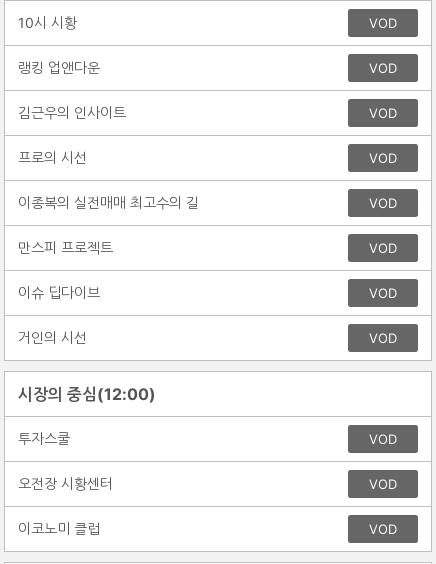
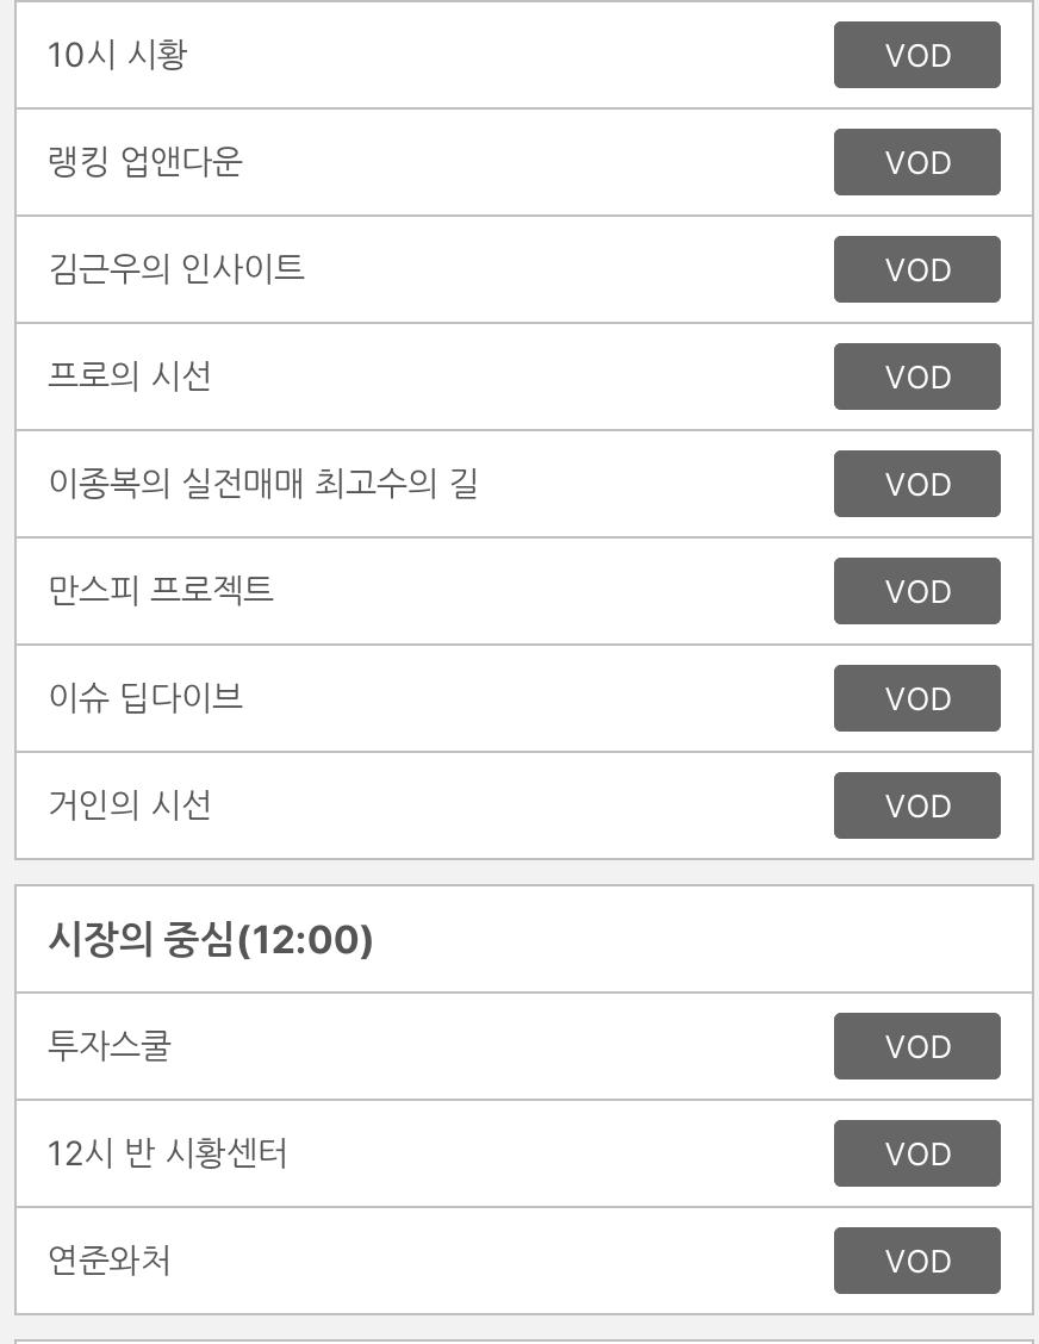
- 오전장 시황센터
+ 12시 반 시황센터

- 이코노미 클럽
+ 연준와처
